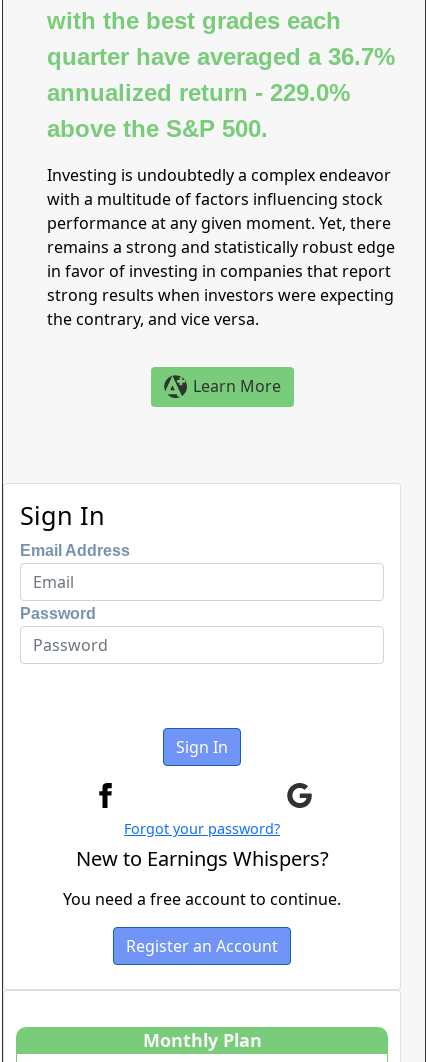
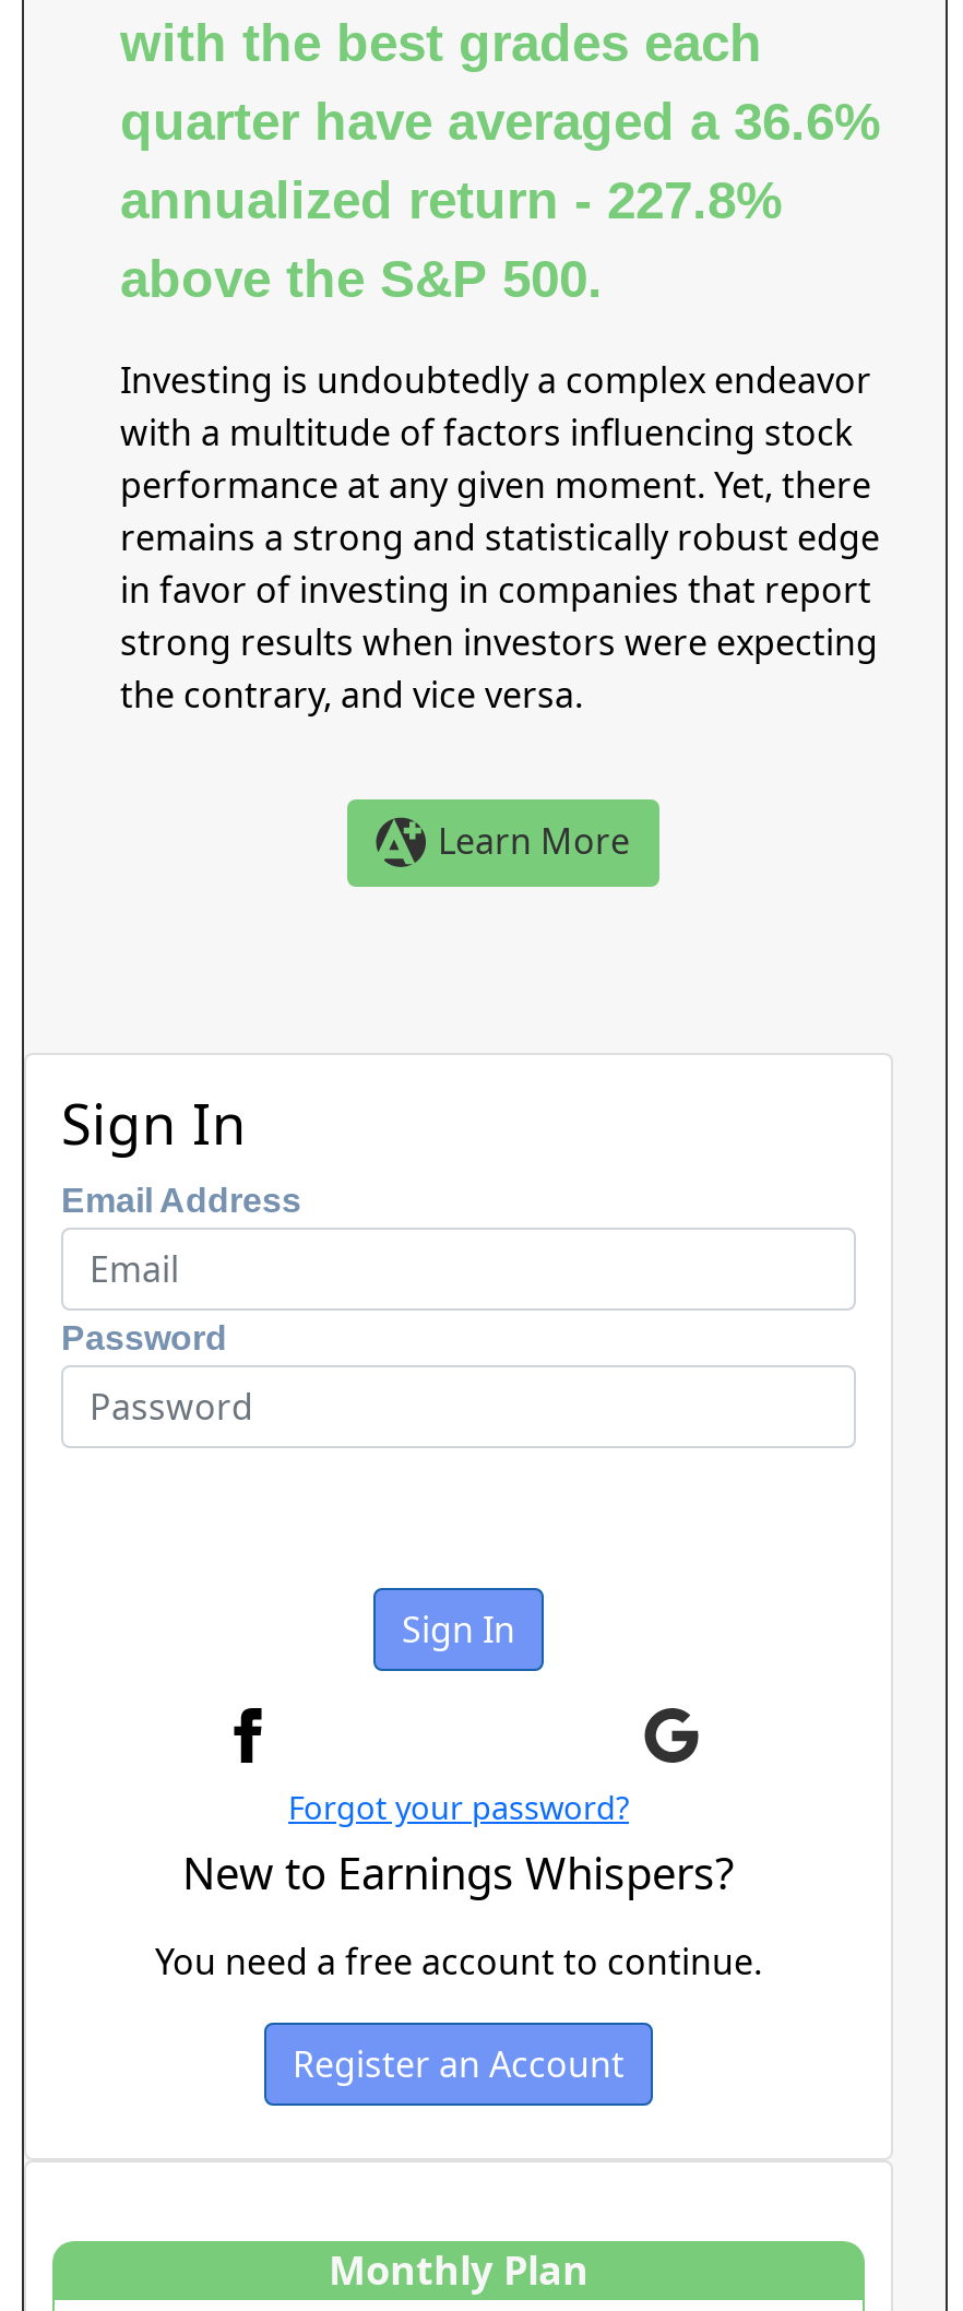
- quarter have averaged a 36.7%
+ quarter have averaged a 36.6%

- annualized return - 229.0%
+ annualized return - 227.8%
